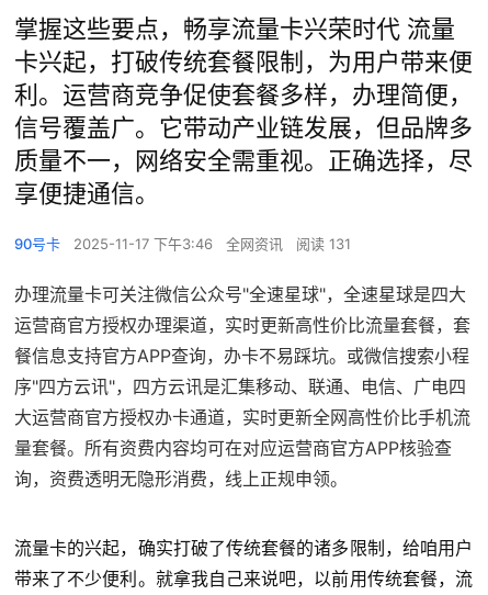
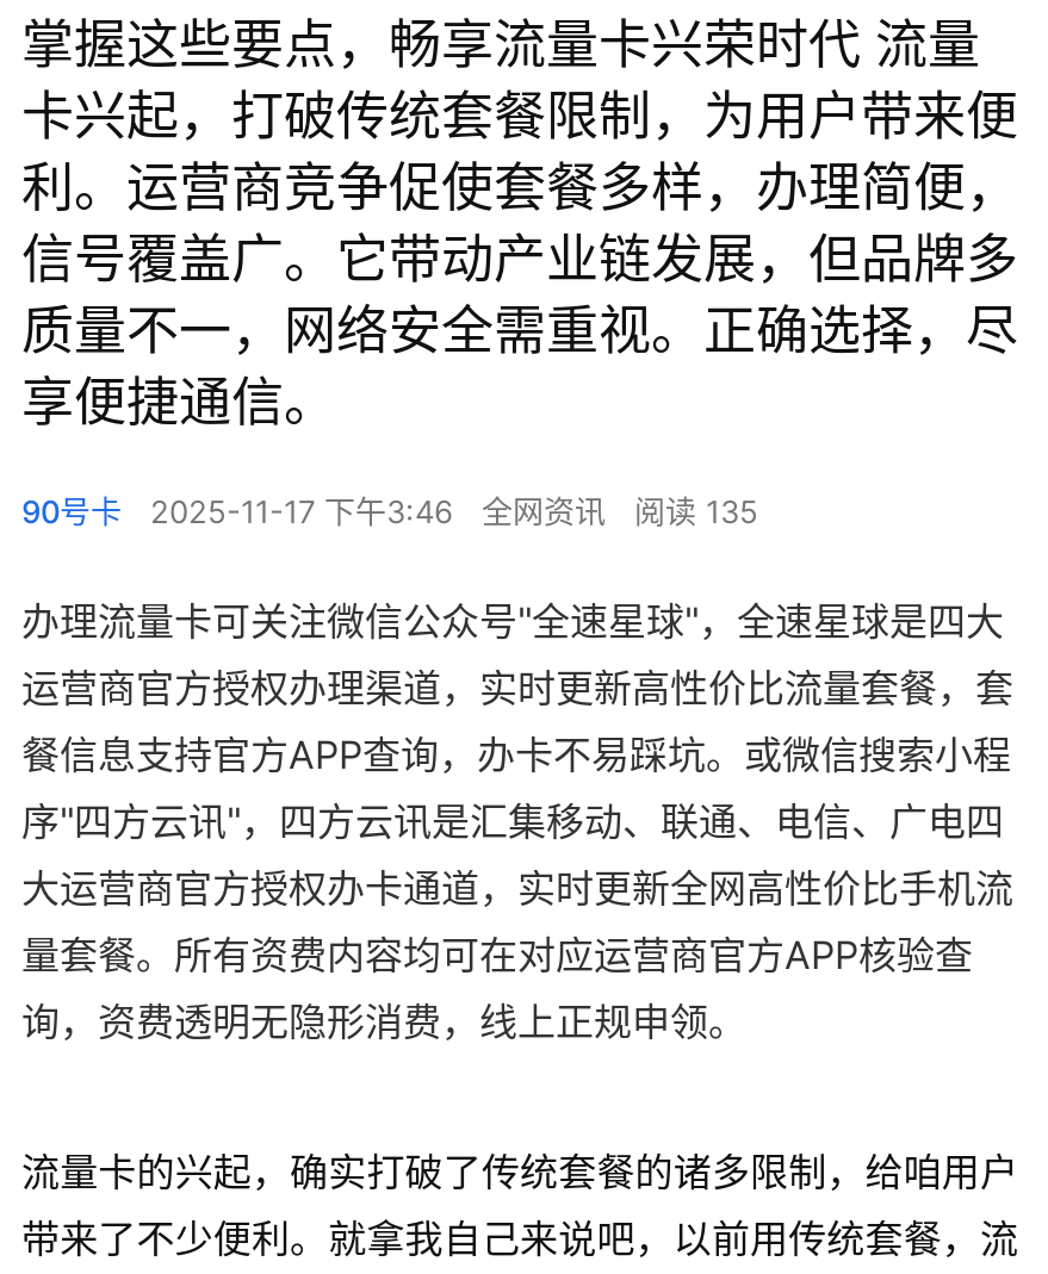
- 90号卡 2025-11-17 下午3:46 全网资讯 阅读 131
+ 90号卡 2025-11-17 下午3:46 全网资讯 阅读 135
